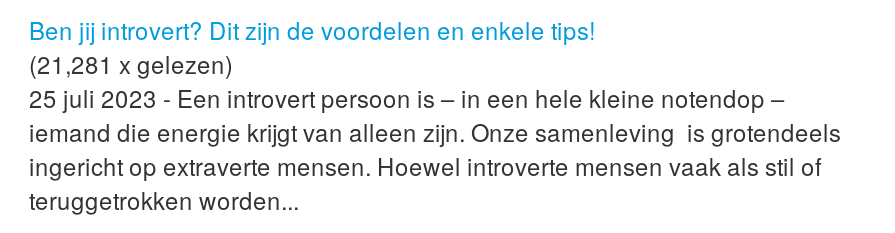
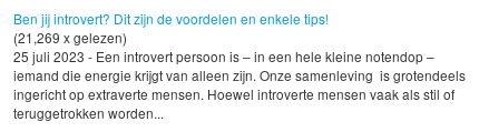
- (21,281 x gelezen)
+ (21,269 x gelezen)
